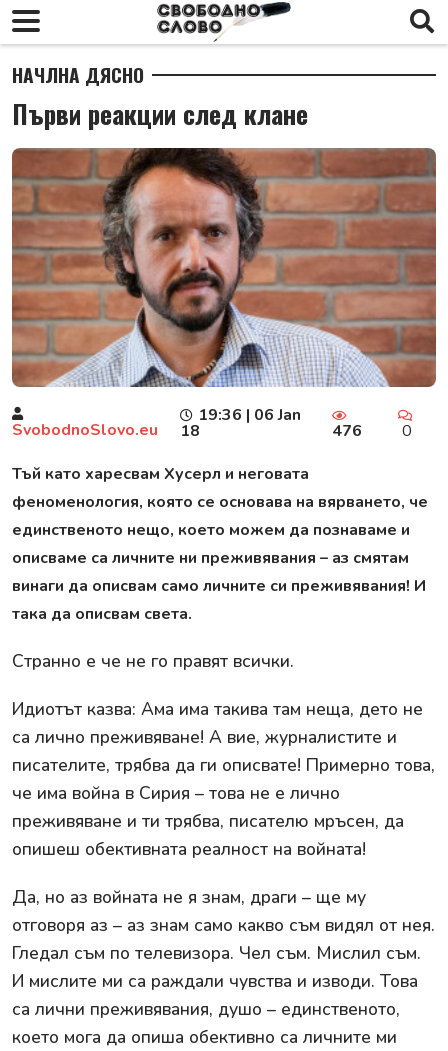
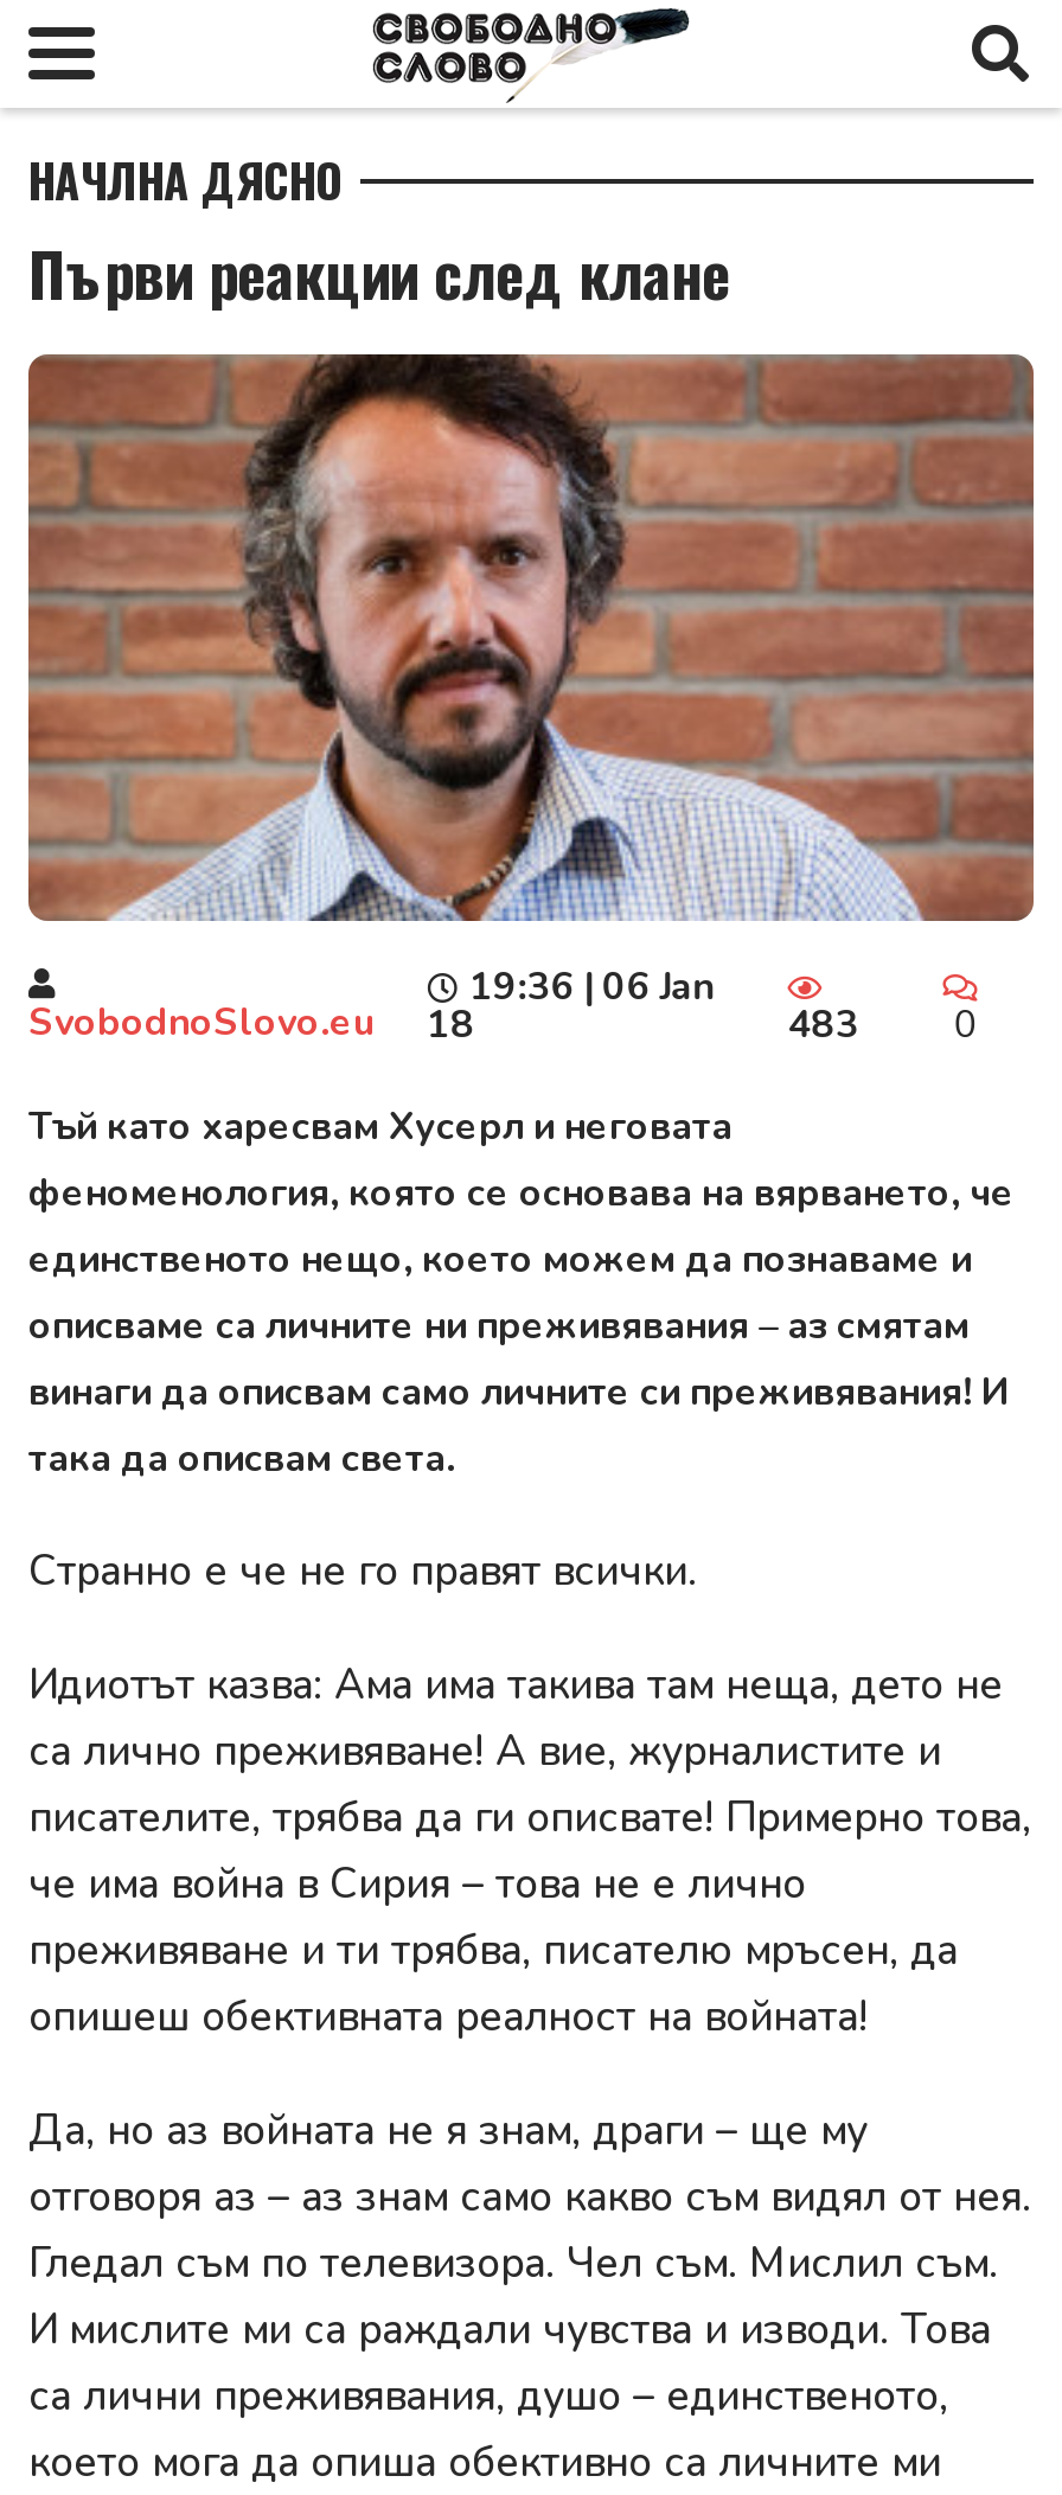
- 476 0
+ 483 0
